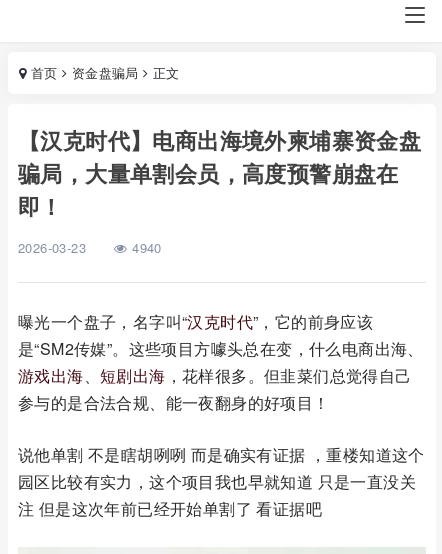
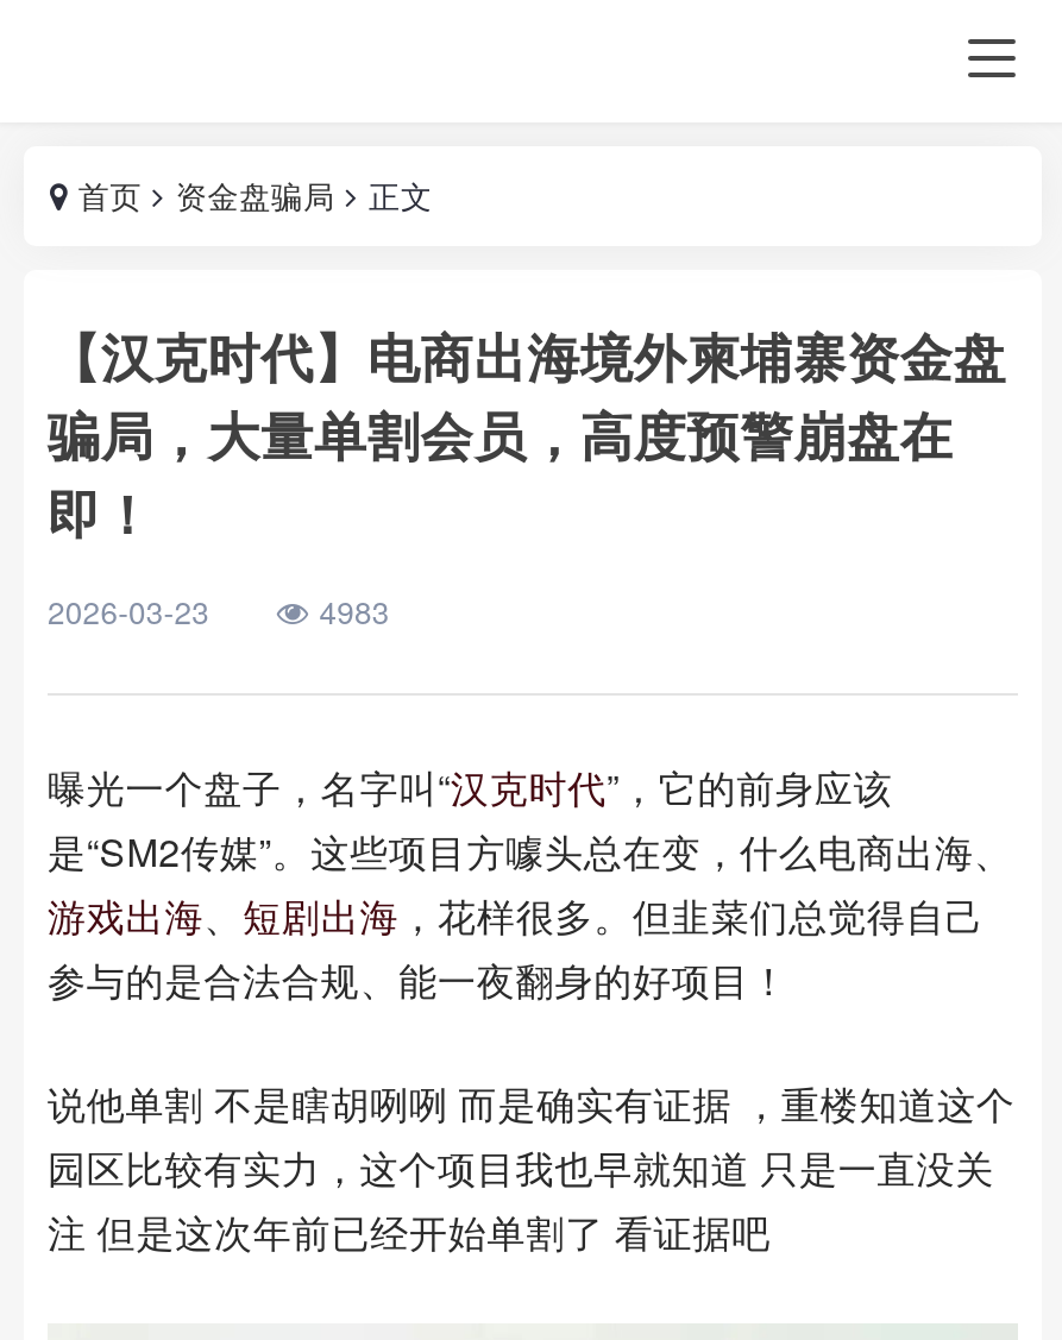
- 4940
+ 4983
